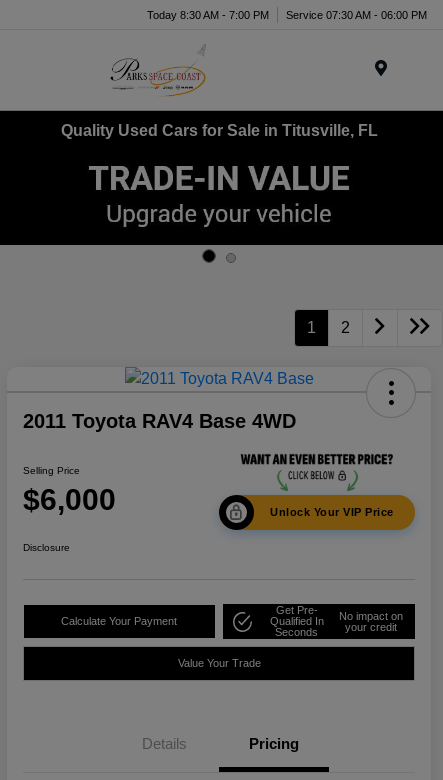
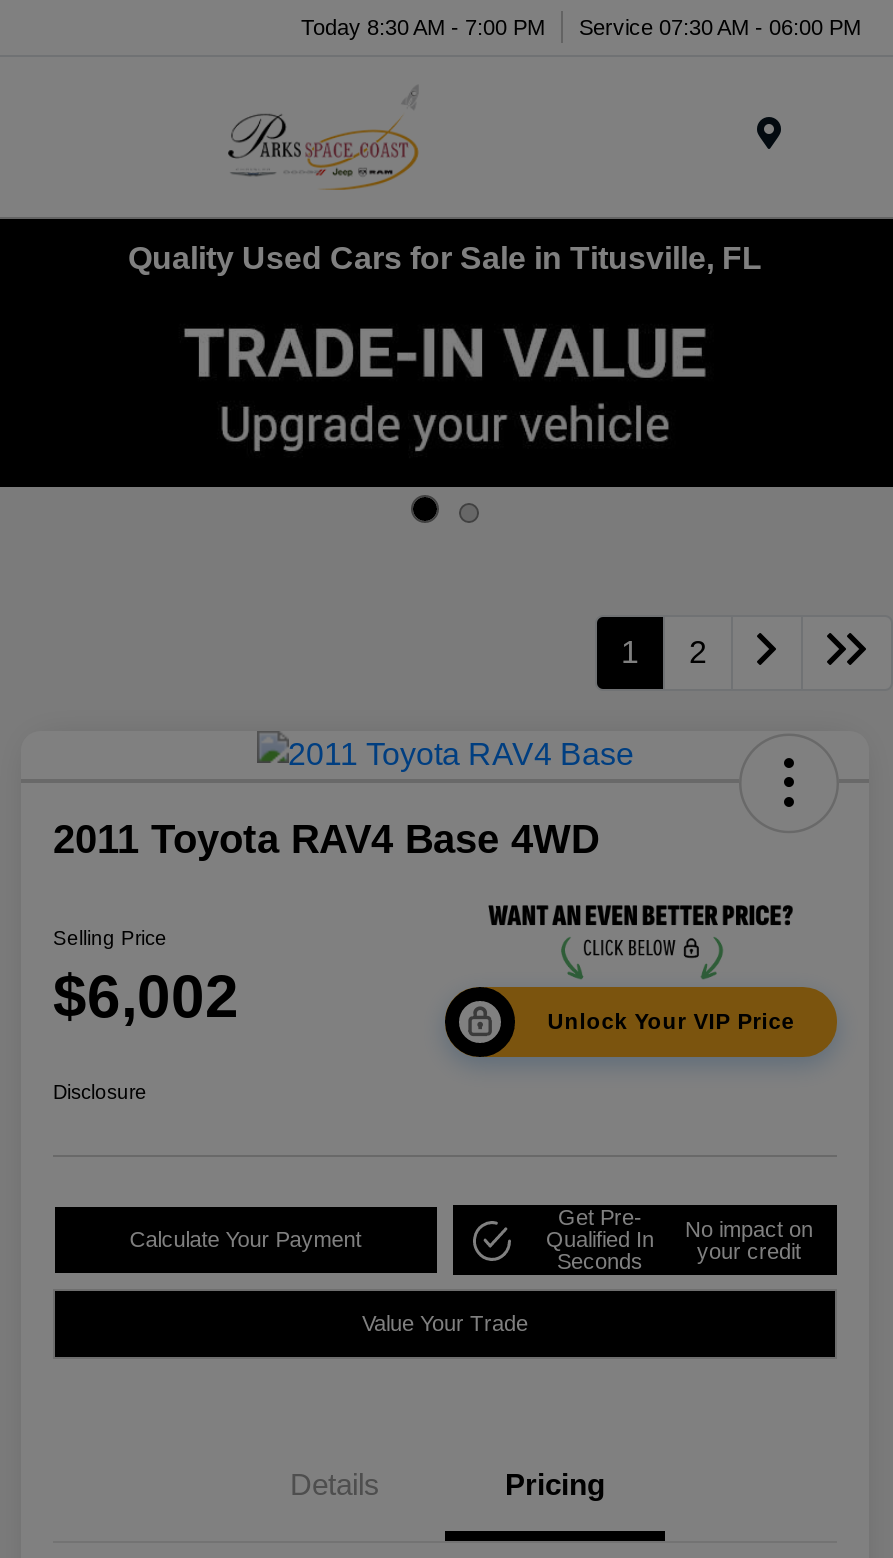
- $6,000
+ $6,002
